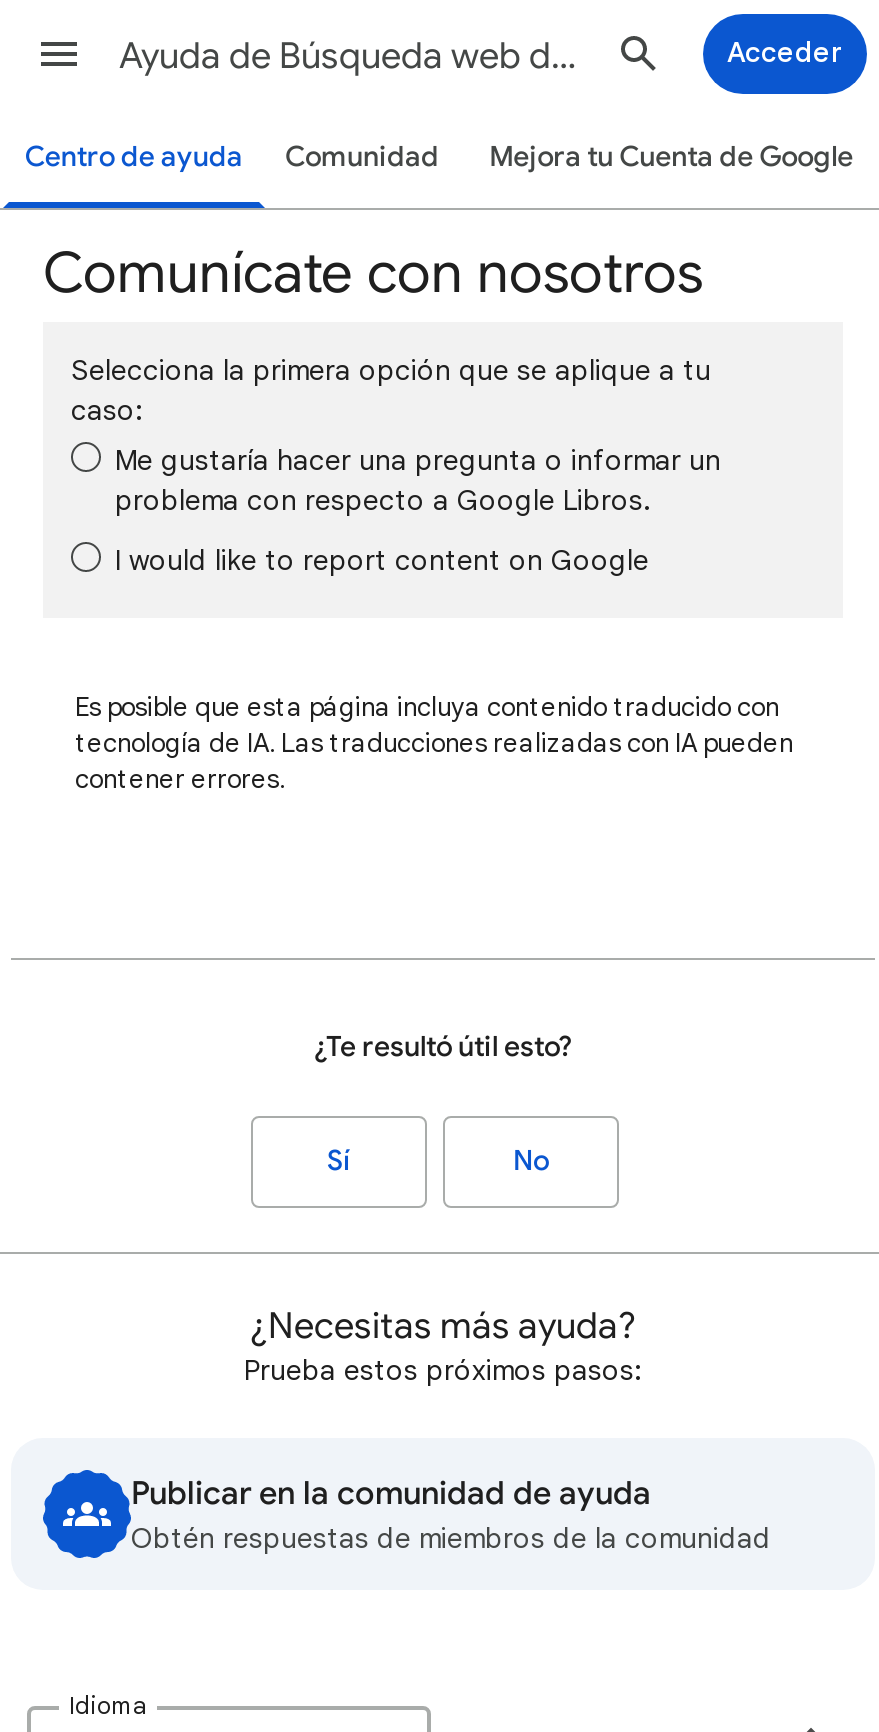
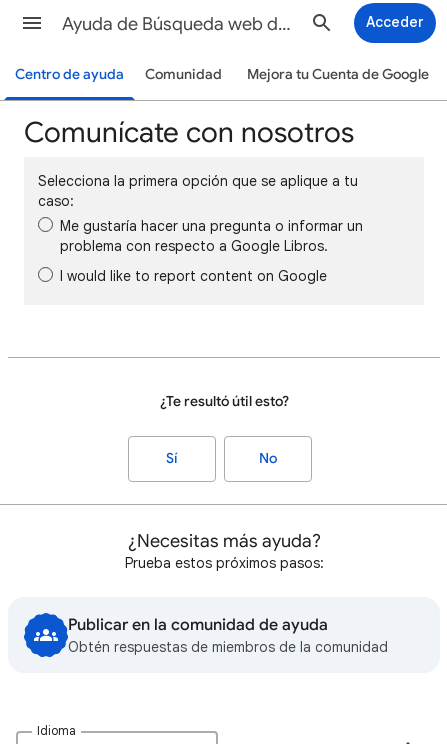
- Es posible que esta página incluya contenido traducido con
- tecnología de IA. Las traducciones realizadas con IA pueden
- contener errores.
